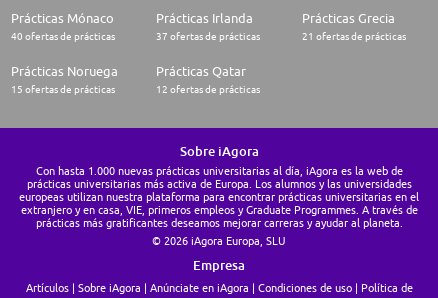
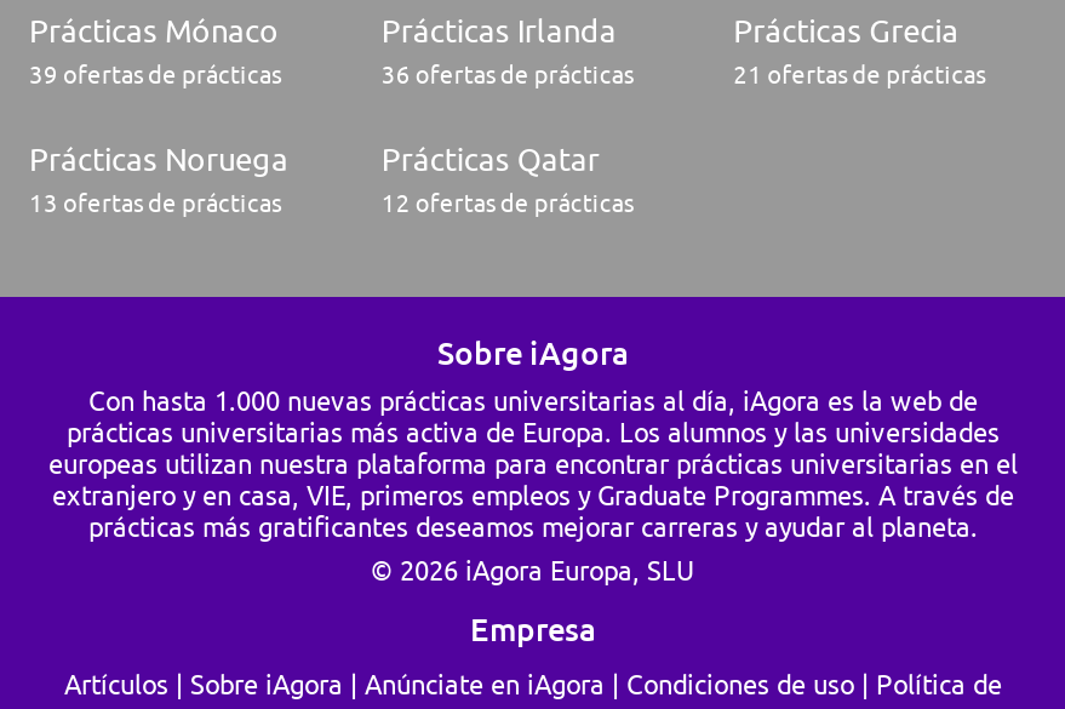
- 40 ofertas de prácticas
+ 39 ofertas de prácticas

- 37 ofertas de prácticas
+ 36 ofertas de prácticas

- 15 ofertas de prácticas
+ 13 ofertas de prácticas
